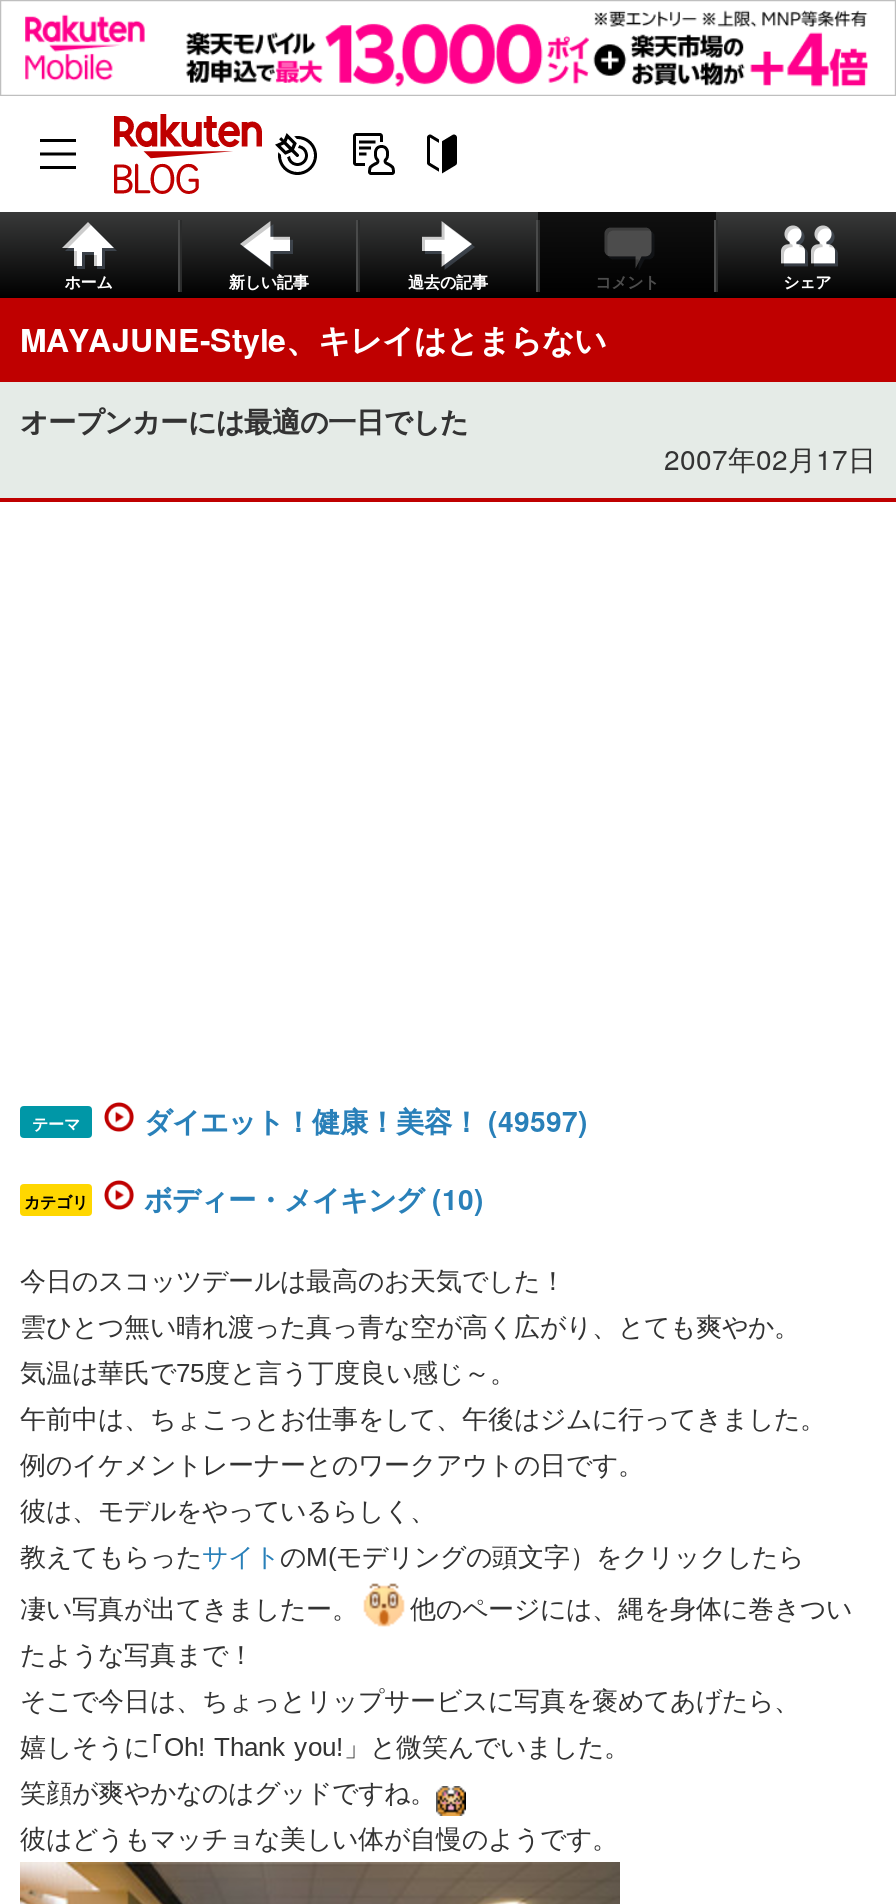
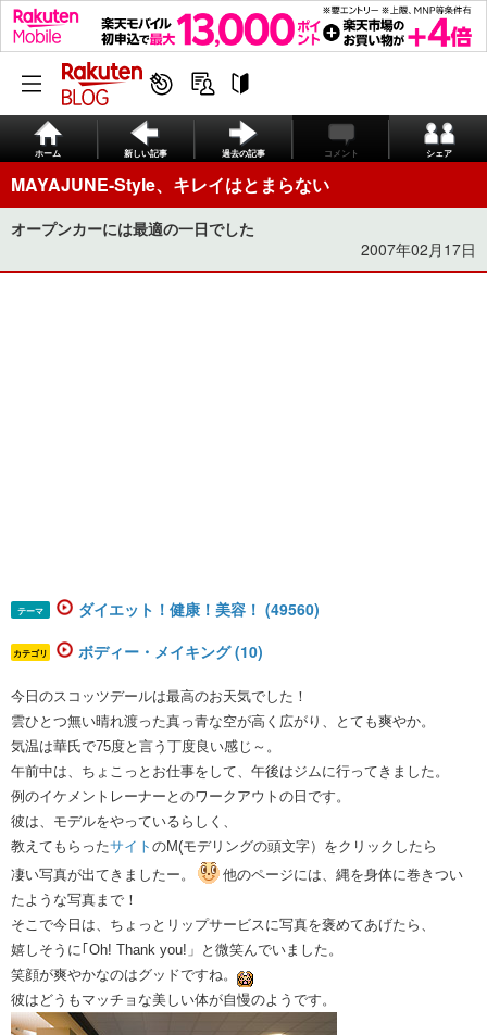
- ダイエット！健康！美容！ (49597)
+ ダイエット！健康！美容！ (49560)
